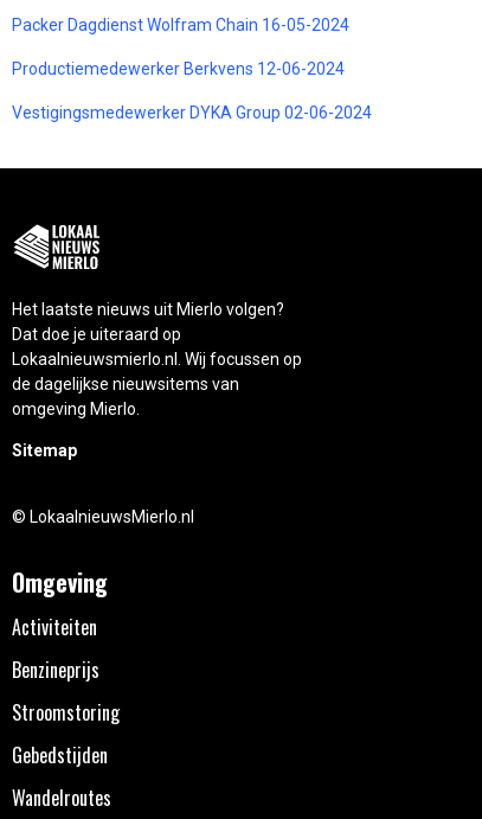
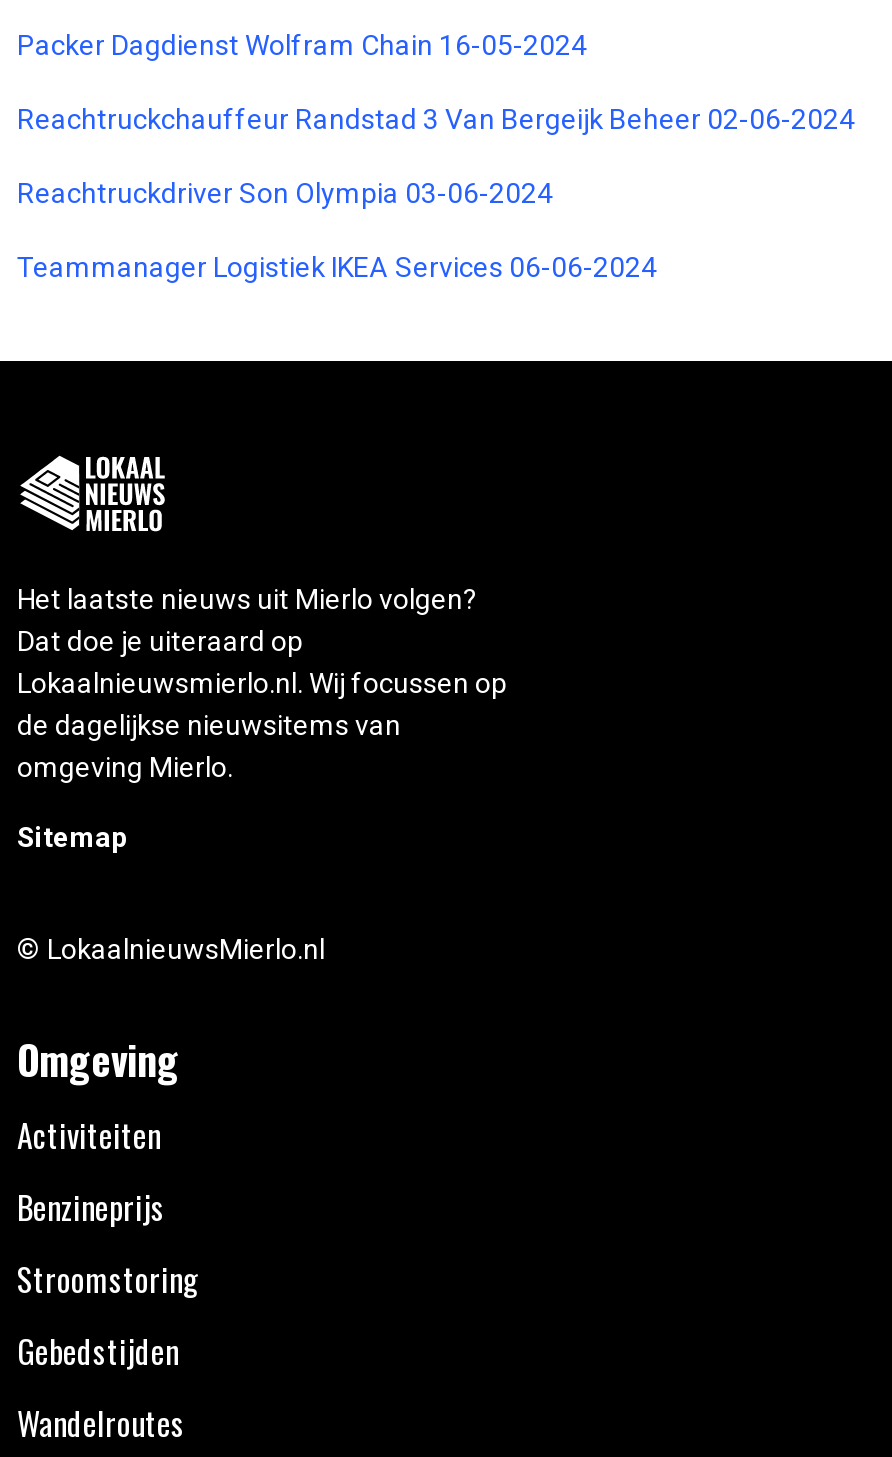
- Productiemedewerker Berkvens 12-06-2024
- Vestigingsmedewerker DYKA Group 02-06-2024
+ Reachtruckchauffeur Randstad 3 Van Bergeijk Beheer 02-06-2024
+ Reachtruckdriver Son Olympia 03-06-2024
+ Teammanager Logistiek IKEA Services 06-06-2024
